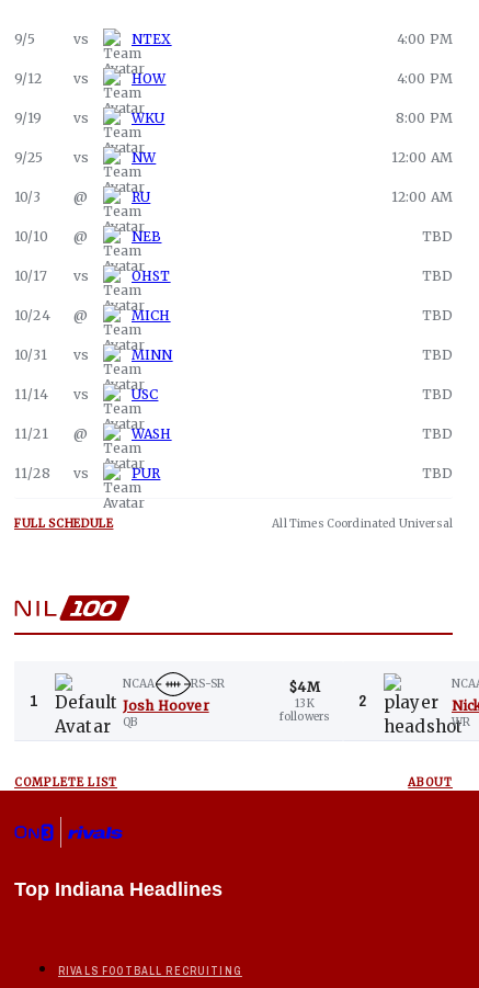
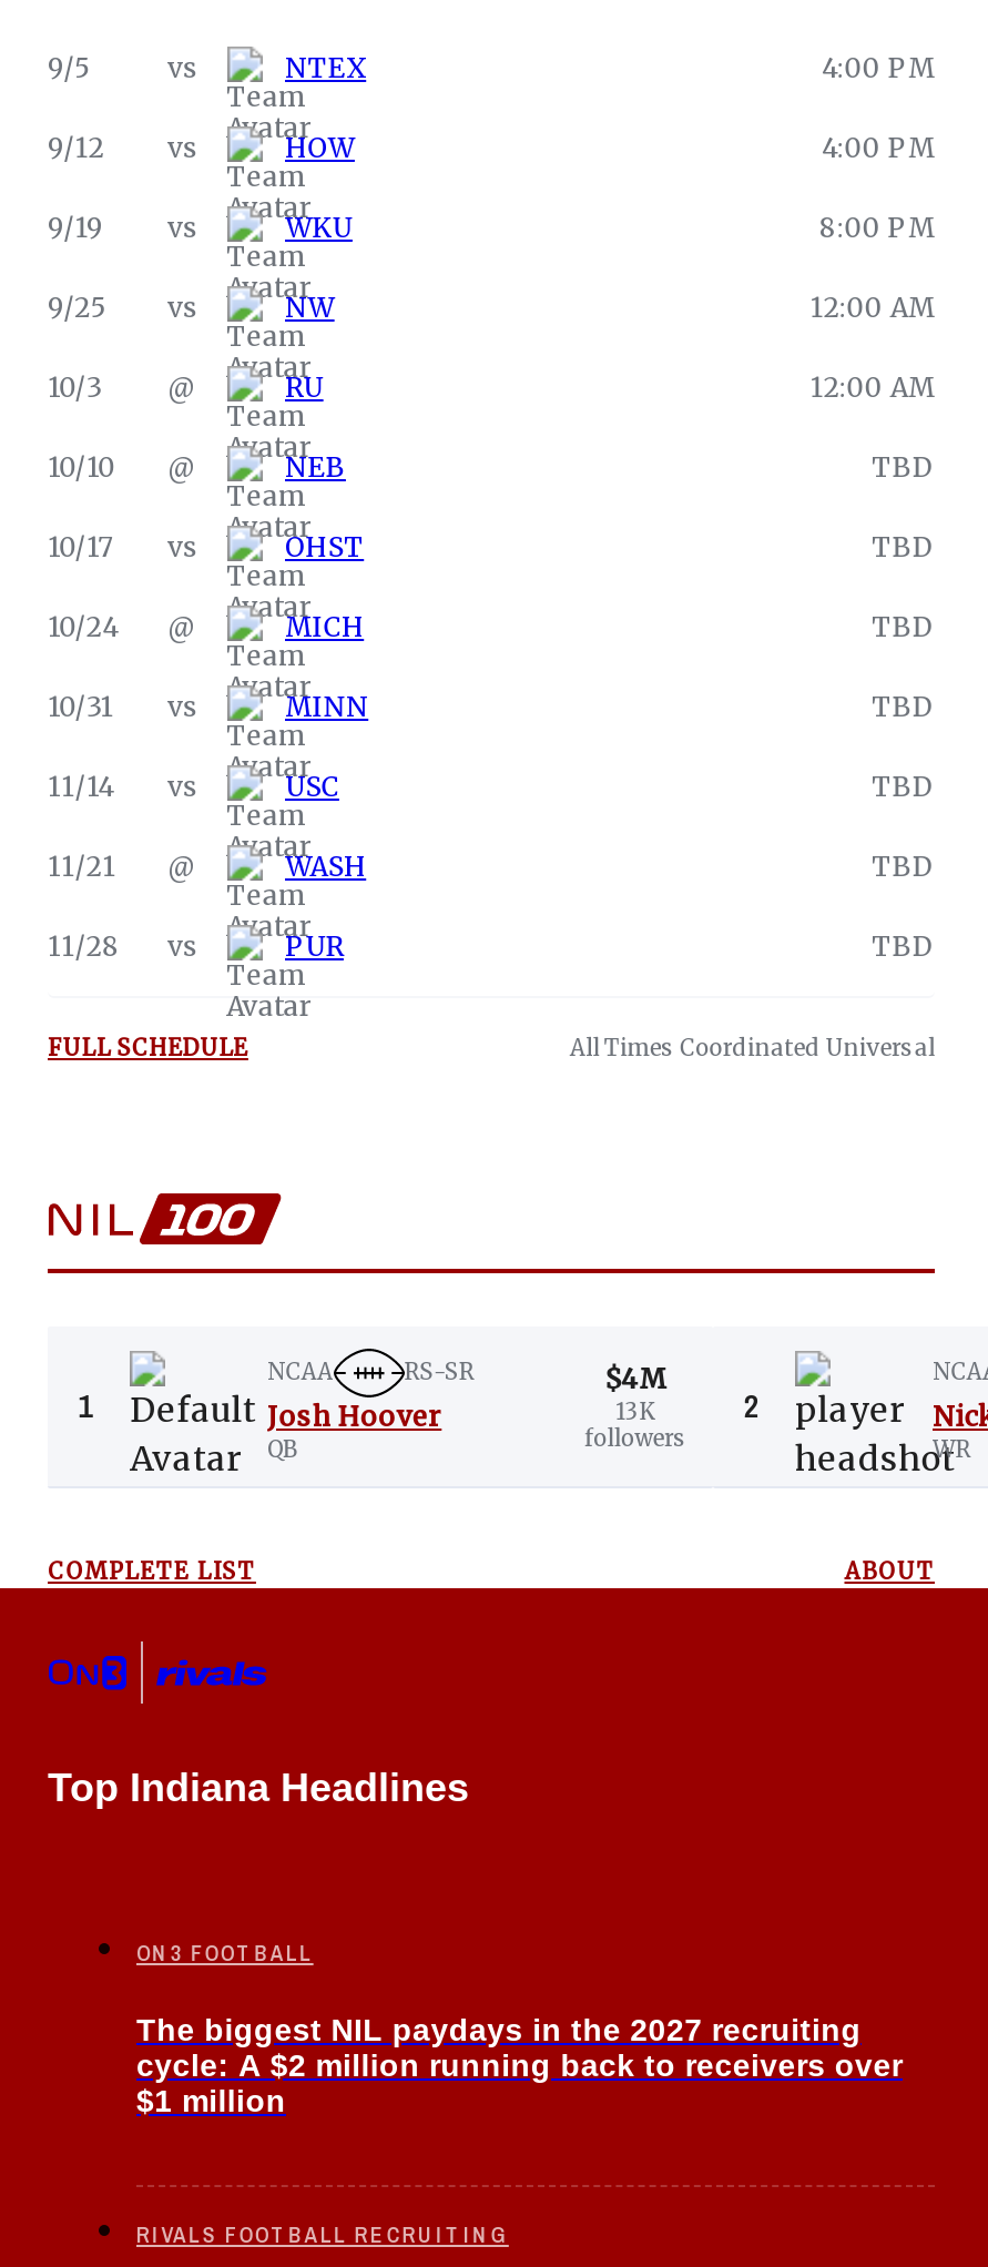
+ ON3 FOOTBALL
+ The biggest NIL paydays in the 2027 recruiting
+ cycle: A $2 million running back to receivers over
+ $1 million
